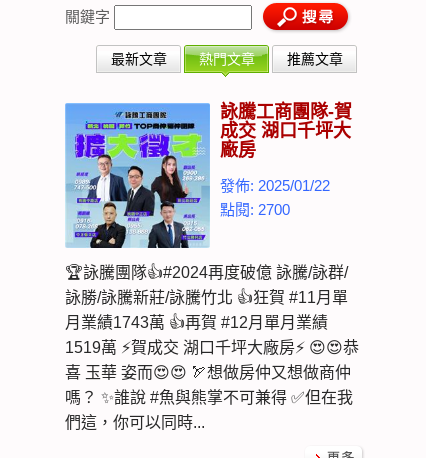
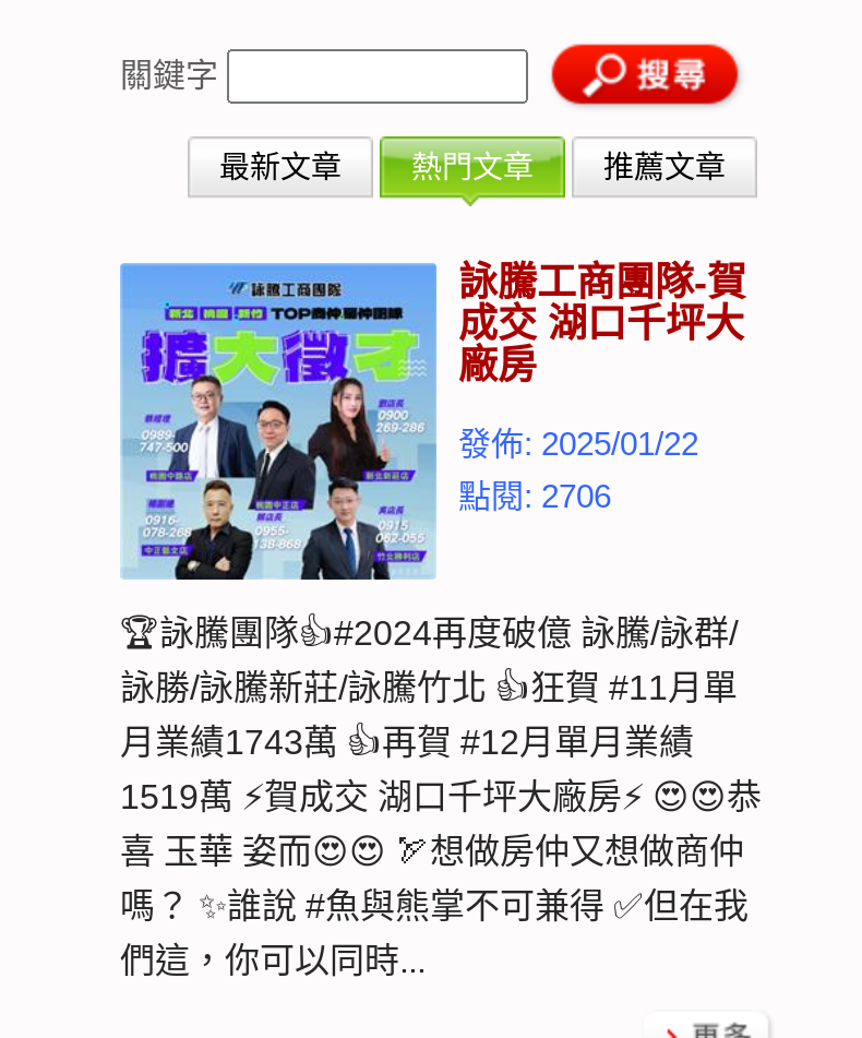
- 點閱: 2700
+ 點閱: 2706
